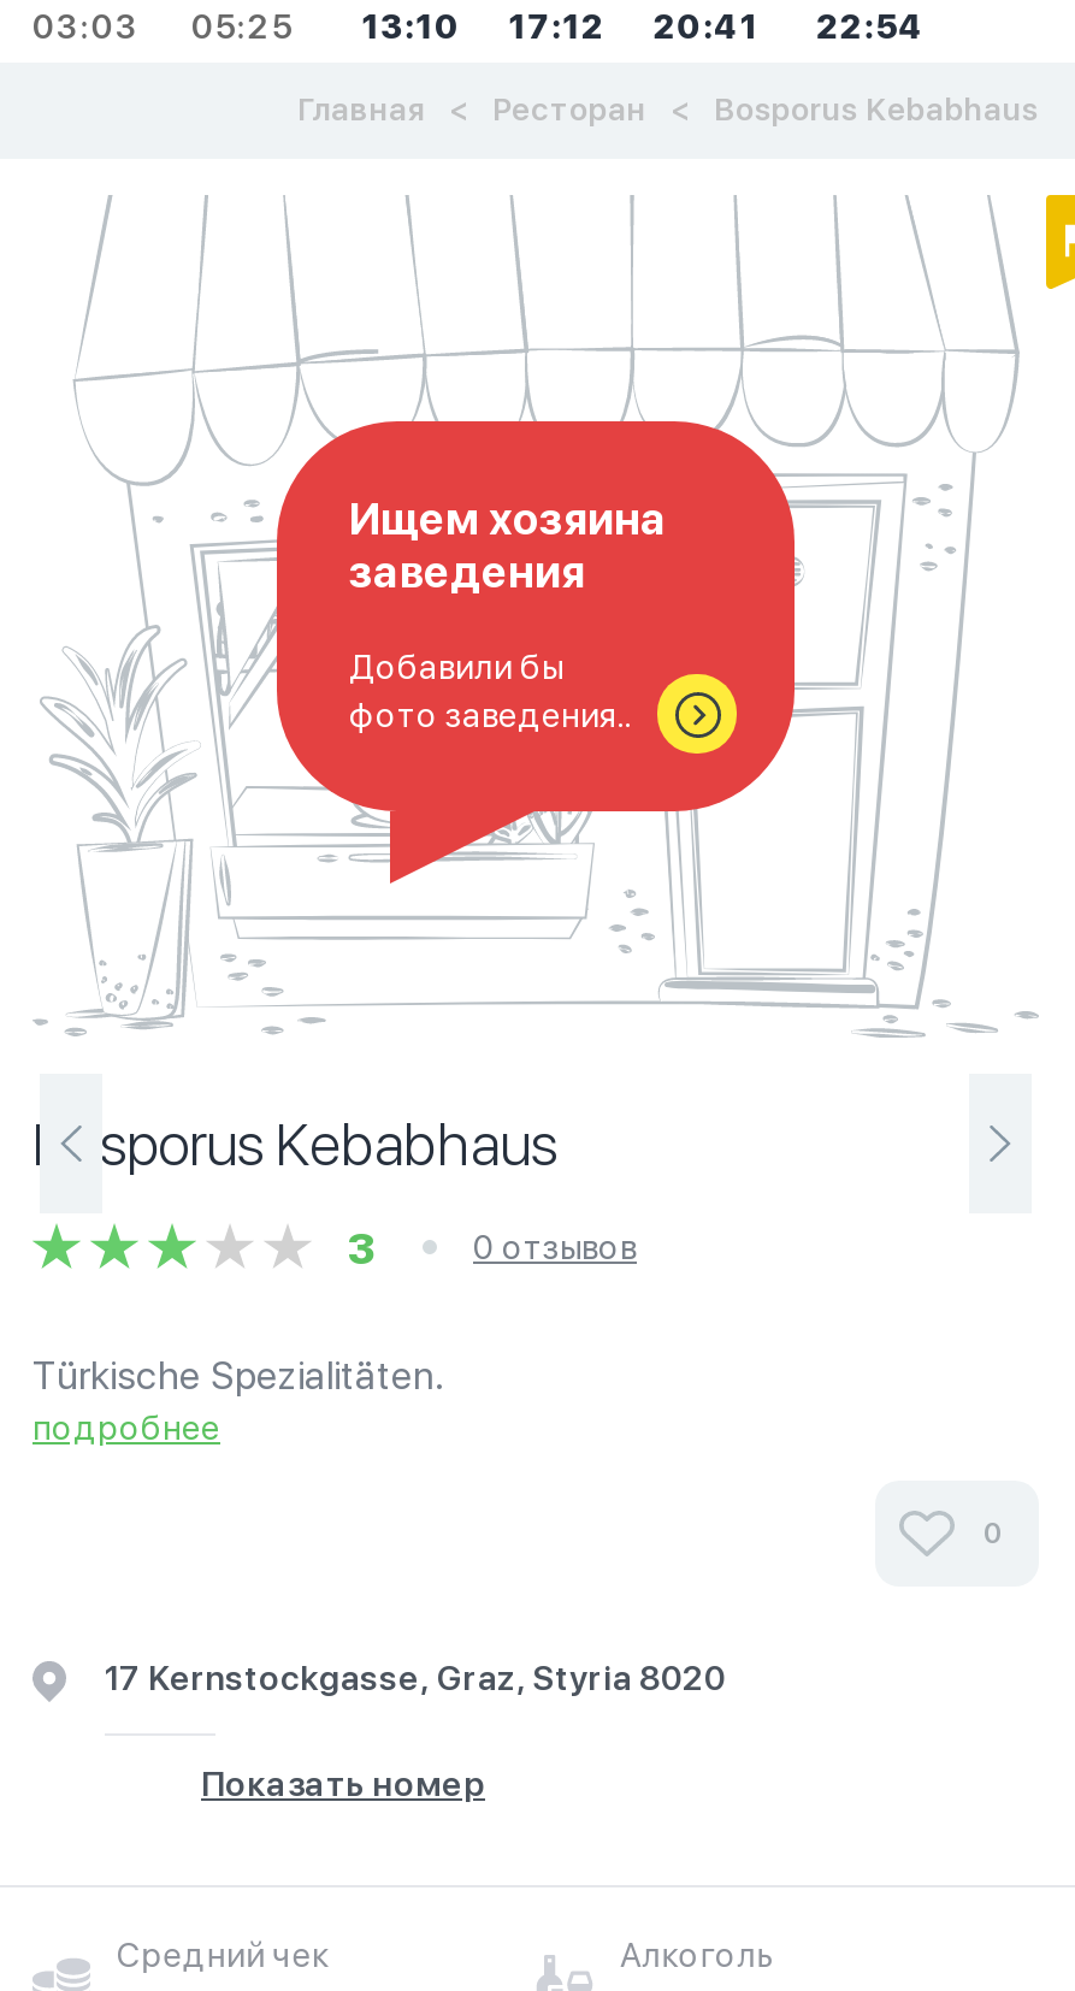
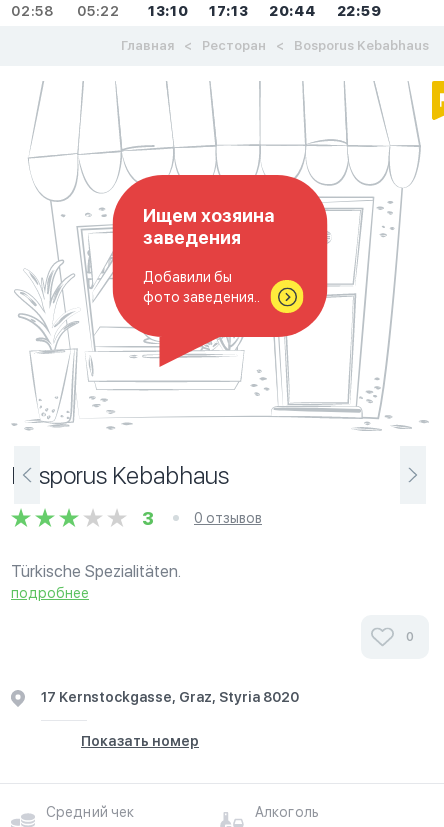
- 03:03
+ 02:58

- 05:25
+ 05:22

- 17:12
+ 17:13

- 20:41
+ 20:44

- 22:54
+ 22:59
